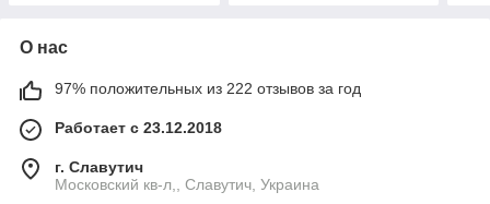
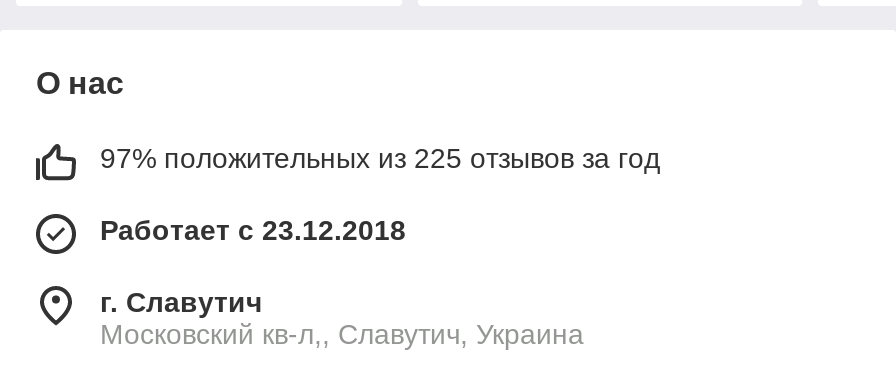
- 97% положительных из 222 отзывов за год
+ 97% положительных из 225 отзывов за год
